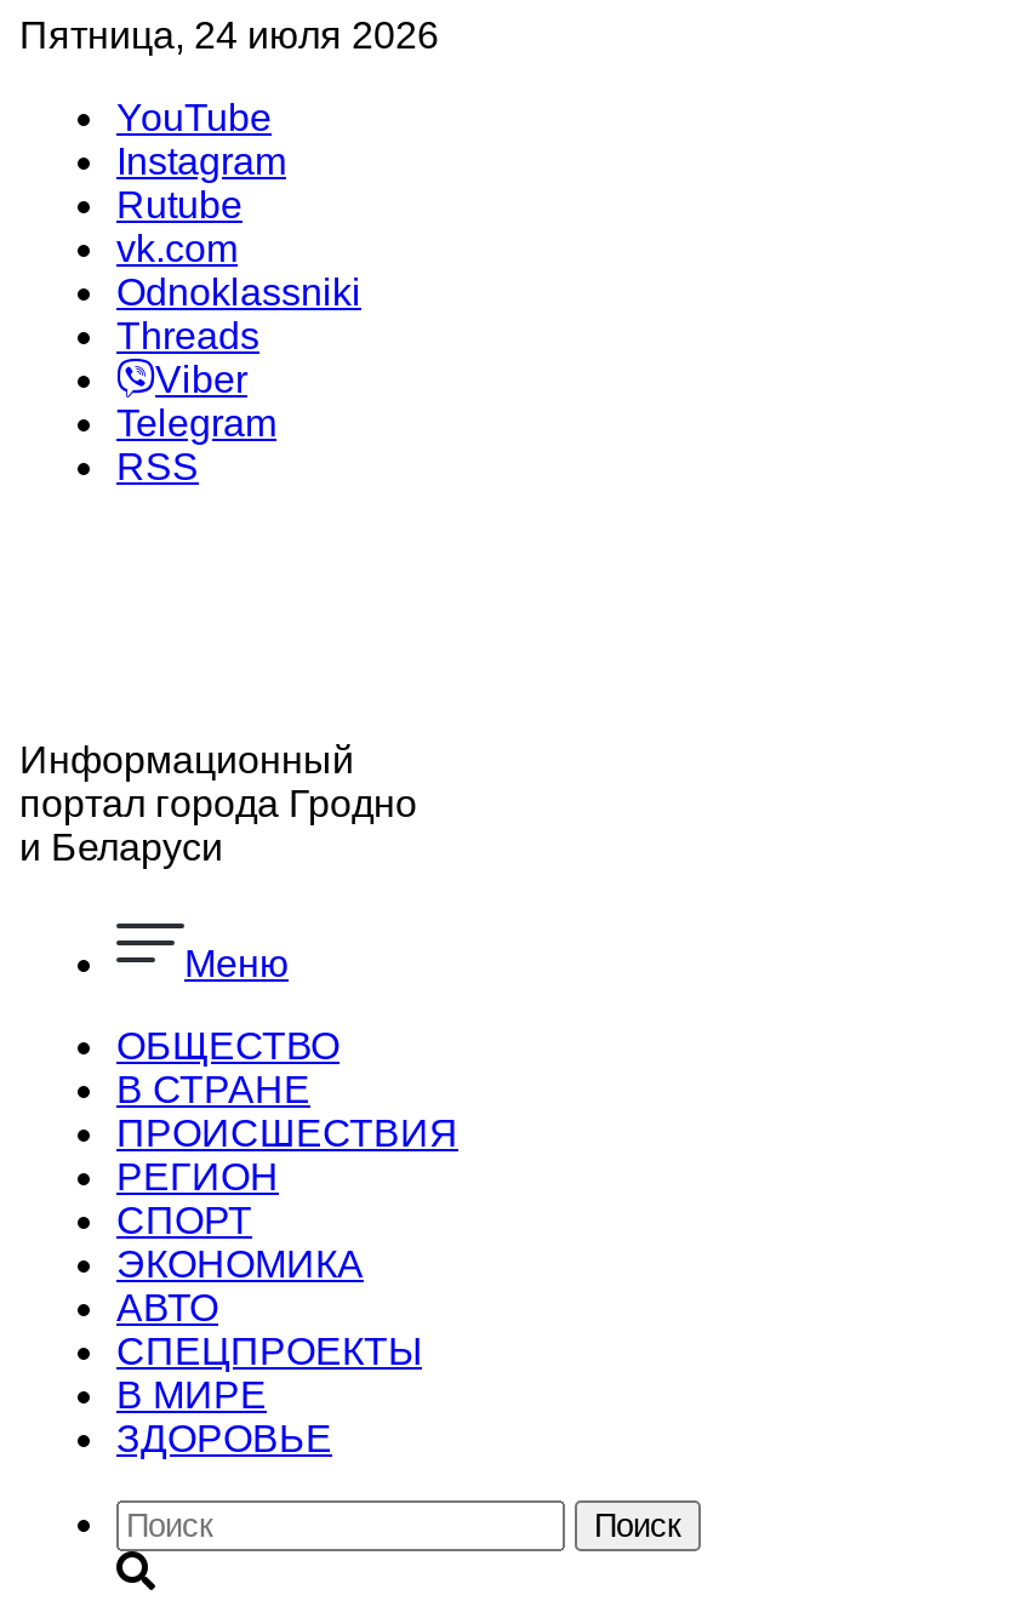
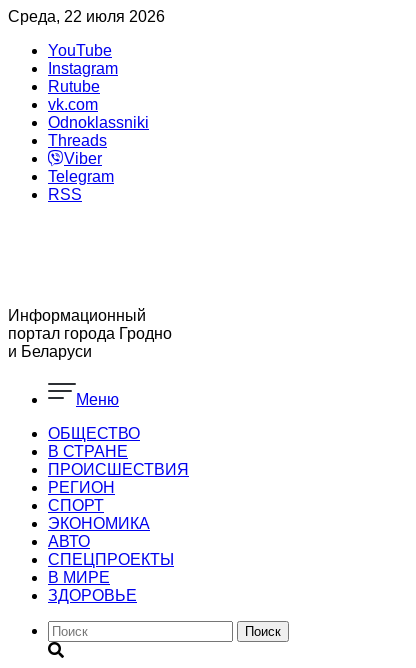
- Пятница, 24 июля 2026
+ Среда, 22 июля 2026
